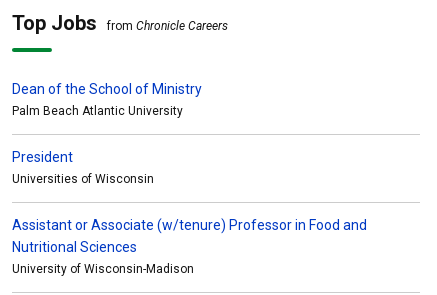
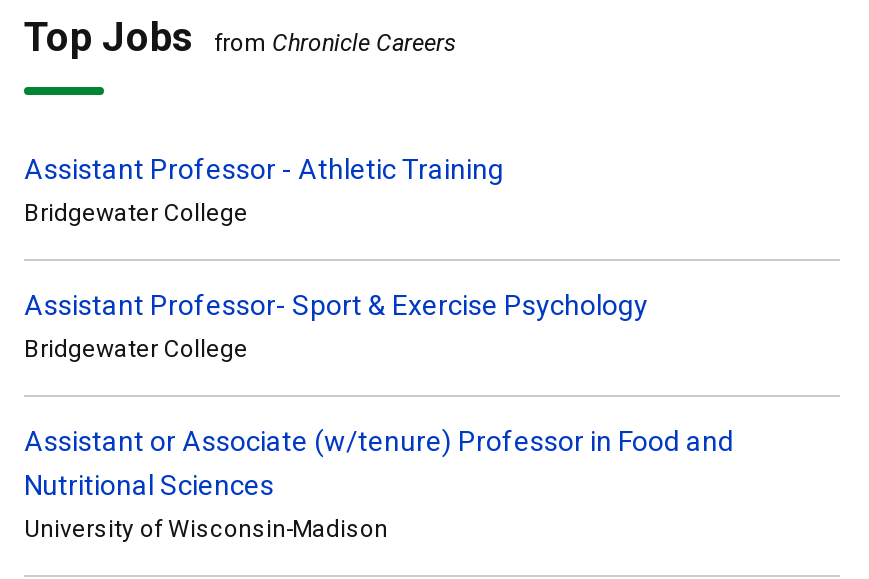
- Dean of the School of Ministry
- Palm Beach Atlantic University
+ Assistant Professor - Athletic Training
+ Bridgewater College

- President
- Universities of Wisconsin
+ Assistant Professor- Sport & Exercise Psychology
+ Bridgewater College
